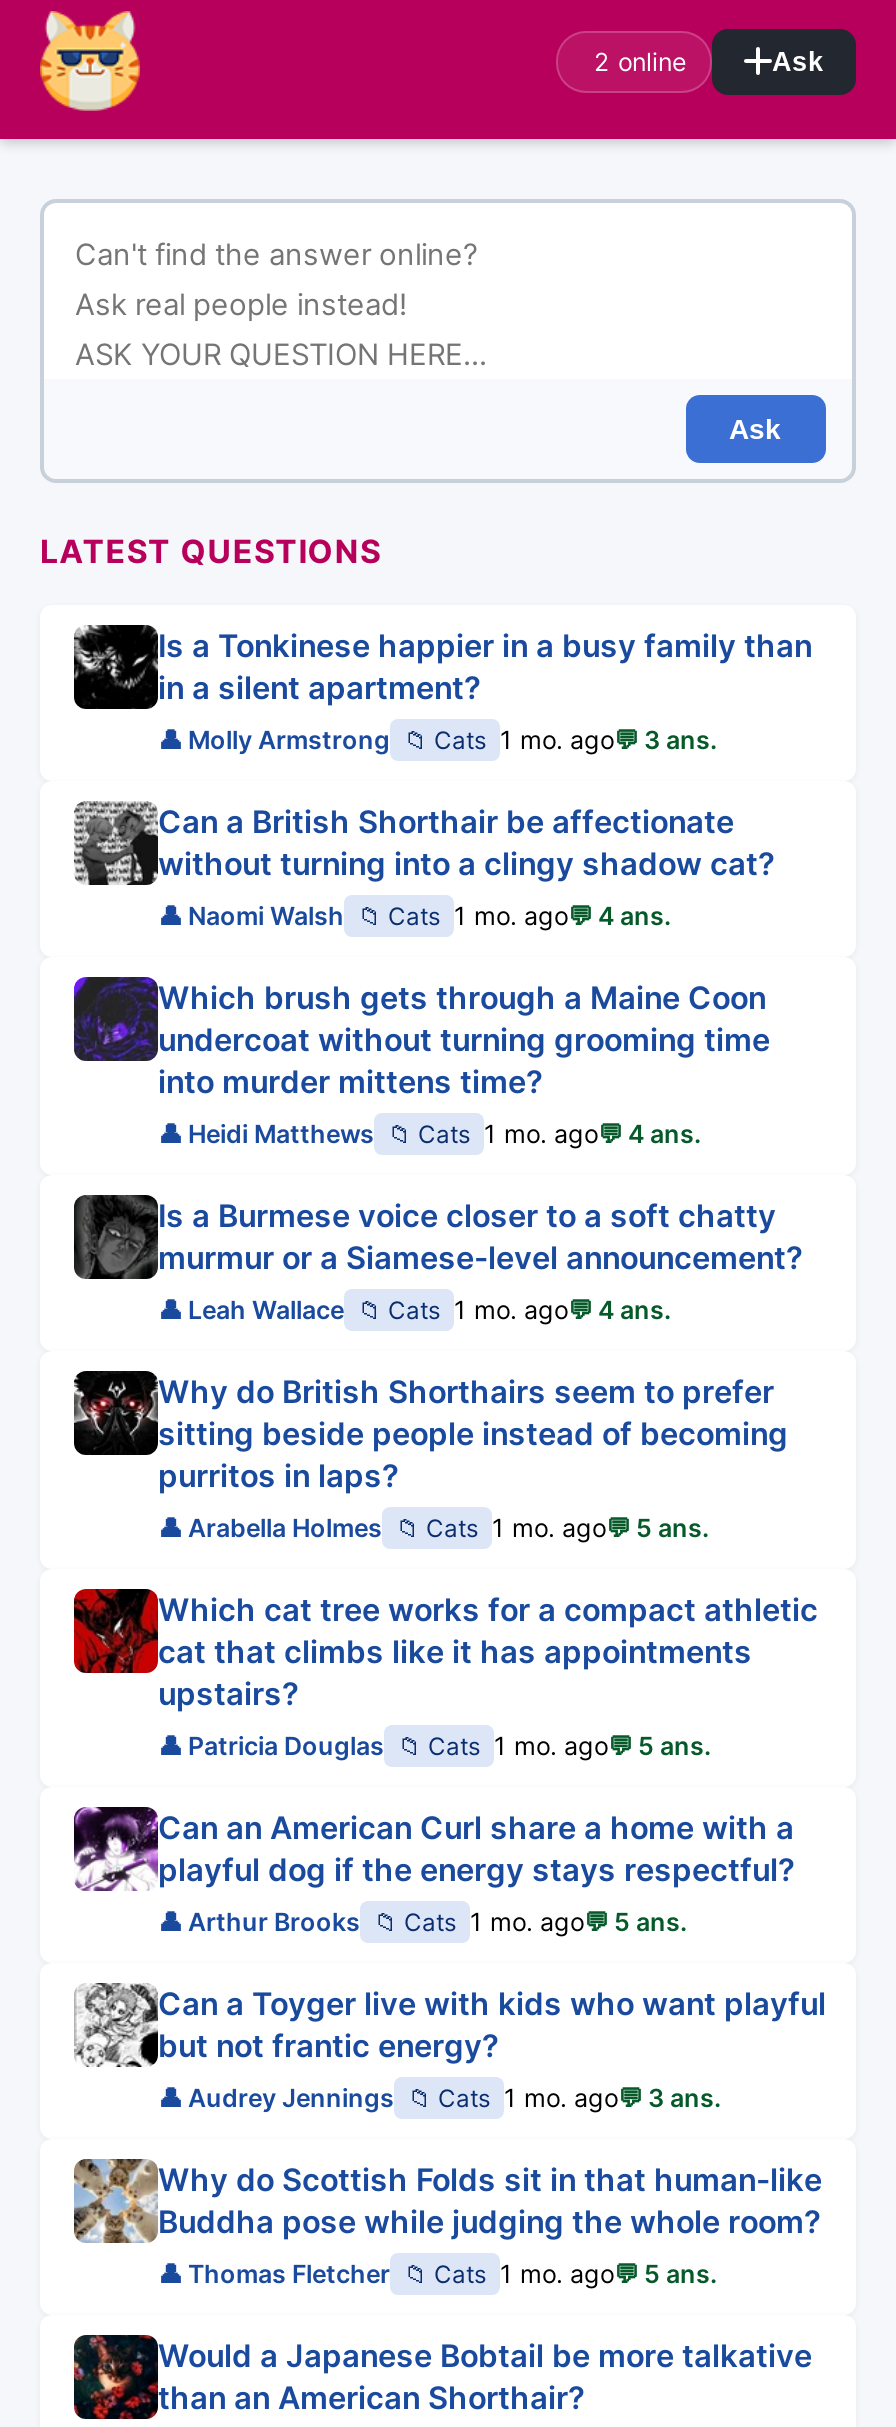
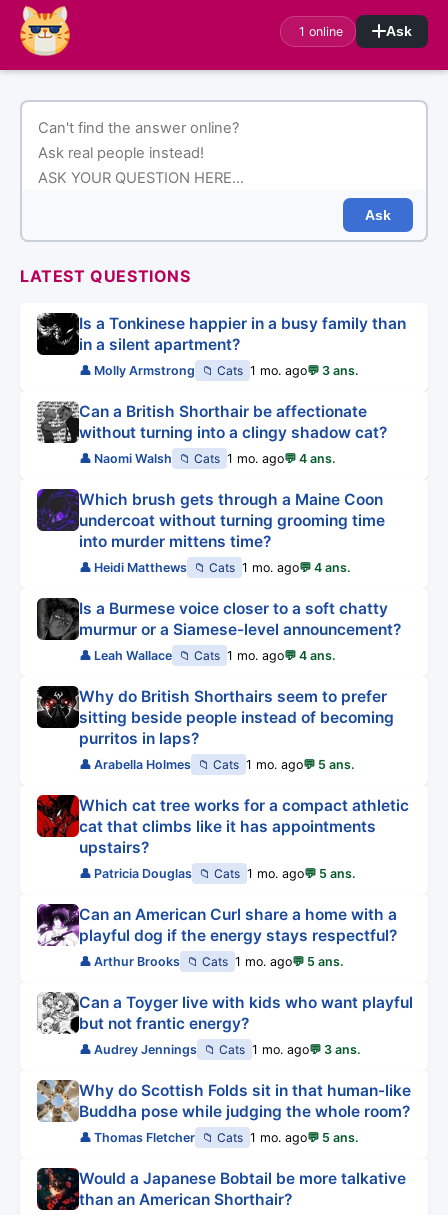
- 2 online
+ 1 online
